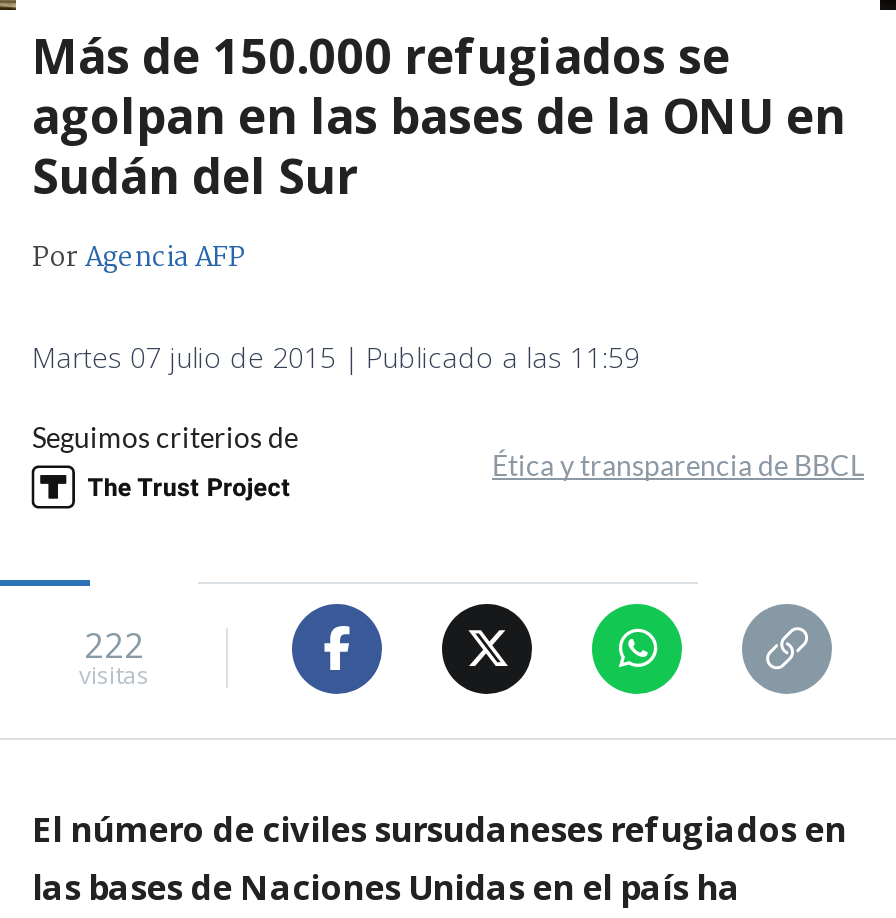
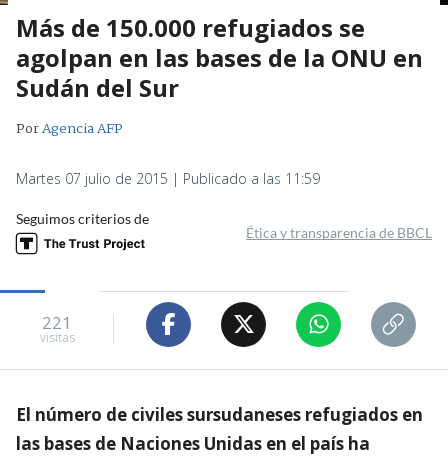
- 222
+ 221
